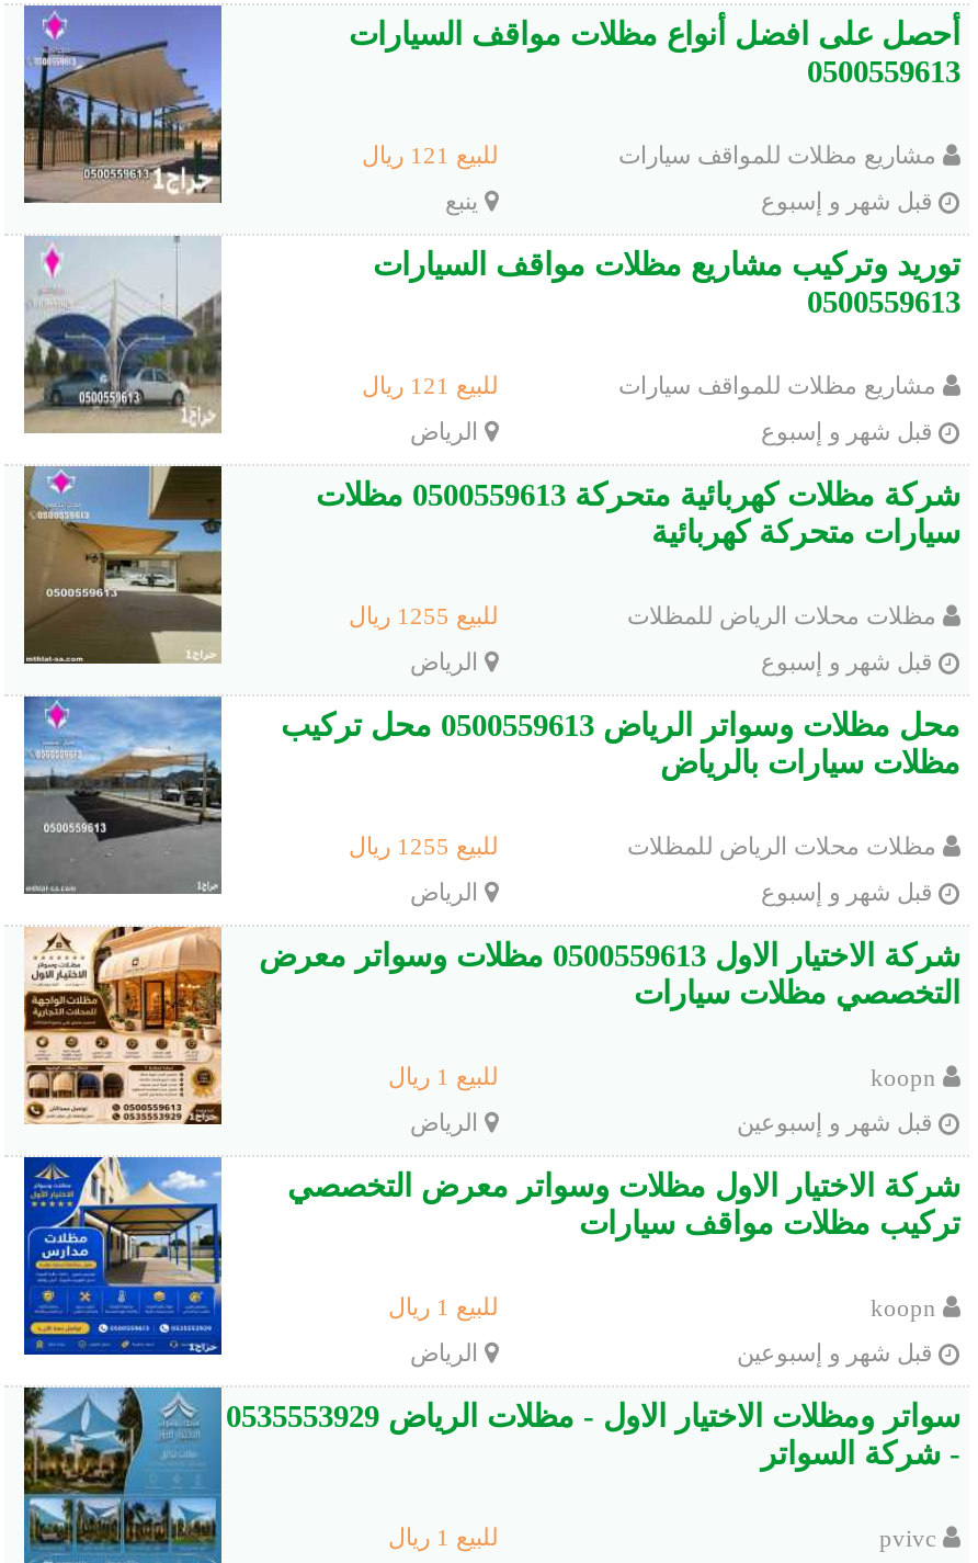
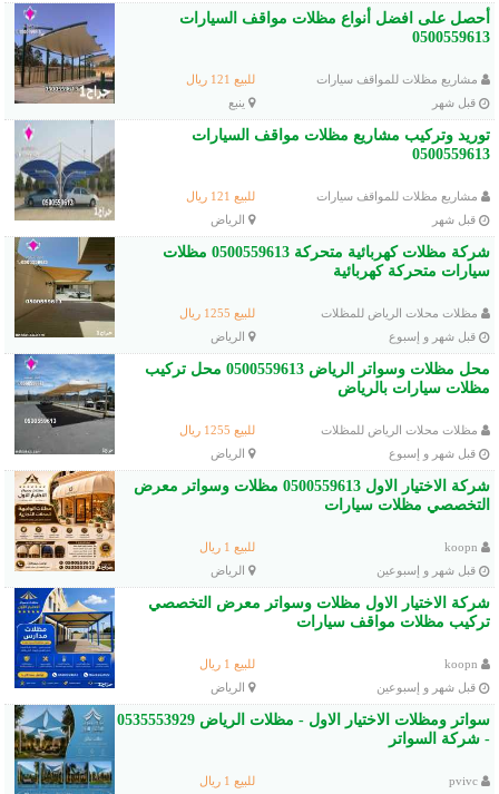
- قبل شهر و إسبوع
+ قبل شهر

- قبل شهر و إسبوع
+ قبل شهر
